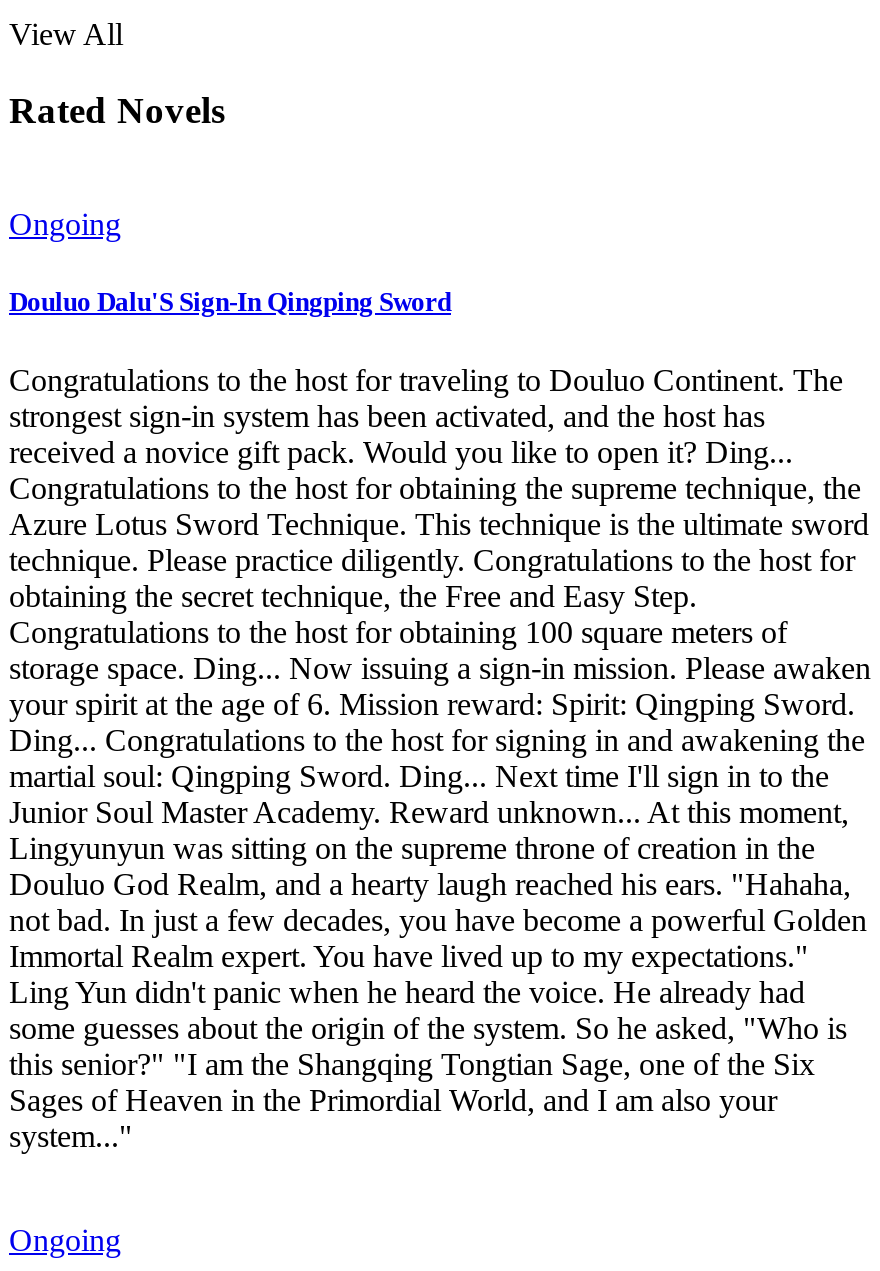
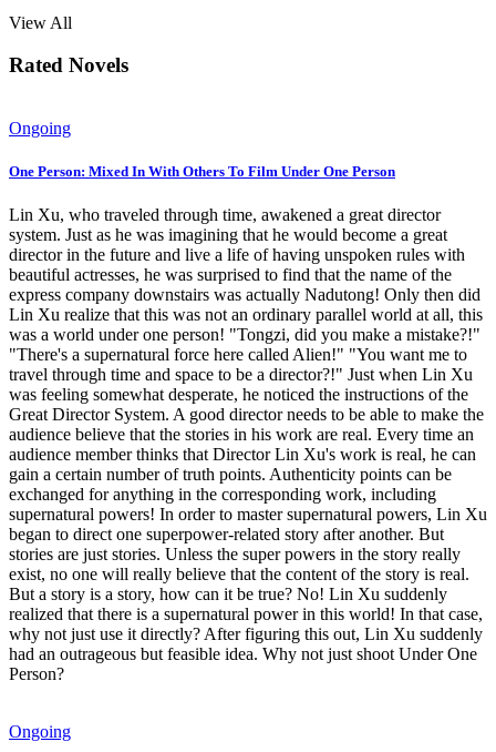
- Douluo Dalu'S Sign-In Qingping Sword
+ One Person: Mixed In With Others To Film Under One Person

- Congratulations to the host for traveling to Douluo Continent. The
- strongest sign-in system has been activated, and the host has
- received a novice gift pack. Would you like to open it? Ding...
- Congratulations to the host for obtaining the supreme technique, the
- Azure Lotus Sword Technique. This technique is the ultimate sword
- technique. Please practice diligently. Congratulations to the host for
- obtaining the secret technique, the Free and Easy Step.
- Congratulations to the host for obtaining 100 square meters of
- storage space. Ding... Now issuing a sign-in mission. Please awaken
- your spirit at the age of 6. Mission reward: Spirit: Qingping Sword.
- Ding... Congratulations to the host for signing in and awakening the
- martial soul: Qingping Sword. Ding... Next time I'll sign in to the
- Junior Soul Master Academy. Reward unknown... At this moment,
- Lingyunyun was sitting on the supreme throne of creation in the
- Douluo God Realm, and a hearty laugh reached his ears. "Hahaha,
- not bad. In just a few decades, you have become a powerful Golden
- Immortal Realm expert. You have lived up to my expectations."
- Ling Yun didn't panic when he heard the voice. He already had
- some guesses about the origin of the system. So he asked, "Who is
- this senior?" "I am the Shangqing Tongtian Sage, one of the Six
- Sages of Heaven in the Primordial World, and I am also your
- system..."
+ Lin Xu, who traveled through time, awakened a great director
+ system. Just as he was imagining that he would become a great
+ director in the future and live a life of having unspoken rules with
+ beautiful actresses, he was surprised to find that the name of the
+ express company downstairs was actually Nadutong! Only then did
+ Lin Xu realize that this was not an ordinary parallel world at all, this
+ was a world under one person! "Tongzi, did you make a mistake?!"
+ "There's a supernatural force here called Alien!" "You want me to
+ travel through time and space to be a director?!" Just when Lin Xu
+ was feeling somewhat desperate, he noticed the instructions of the
+ Great Director System. A good director needs to be able to make the
+ audience believe that the stories in his work are real. Every time an
+ audience member thinks that Director Lin Xu's work is real, he can
+ gain a certain number of truth points. Authenticity points can be
+ exchanged for anything in the corresponding work, including
+ supernatural powers! In order to master supernatural powers, Lin Xu
+ began to direct one superpower-related story after another. But
+ stories are just stories. Unless the super powers in the story really
+ exist, no one will really believe that the content of the story is real.
+ But a story is a story, how can it be true? No! Lin Xu suddenly
+ realized that there is a supernatural power in this world! In that case,
+ why not just use it directly? After figuring this out, Lin Xu suddenly
+ had an outrageous but feasible idea. Why not just shoot Under One
+ Person?
